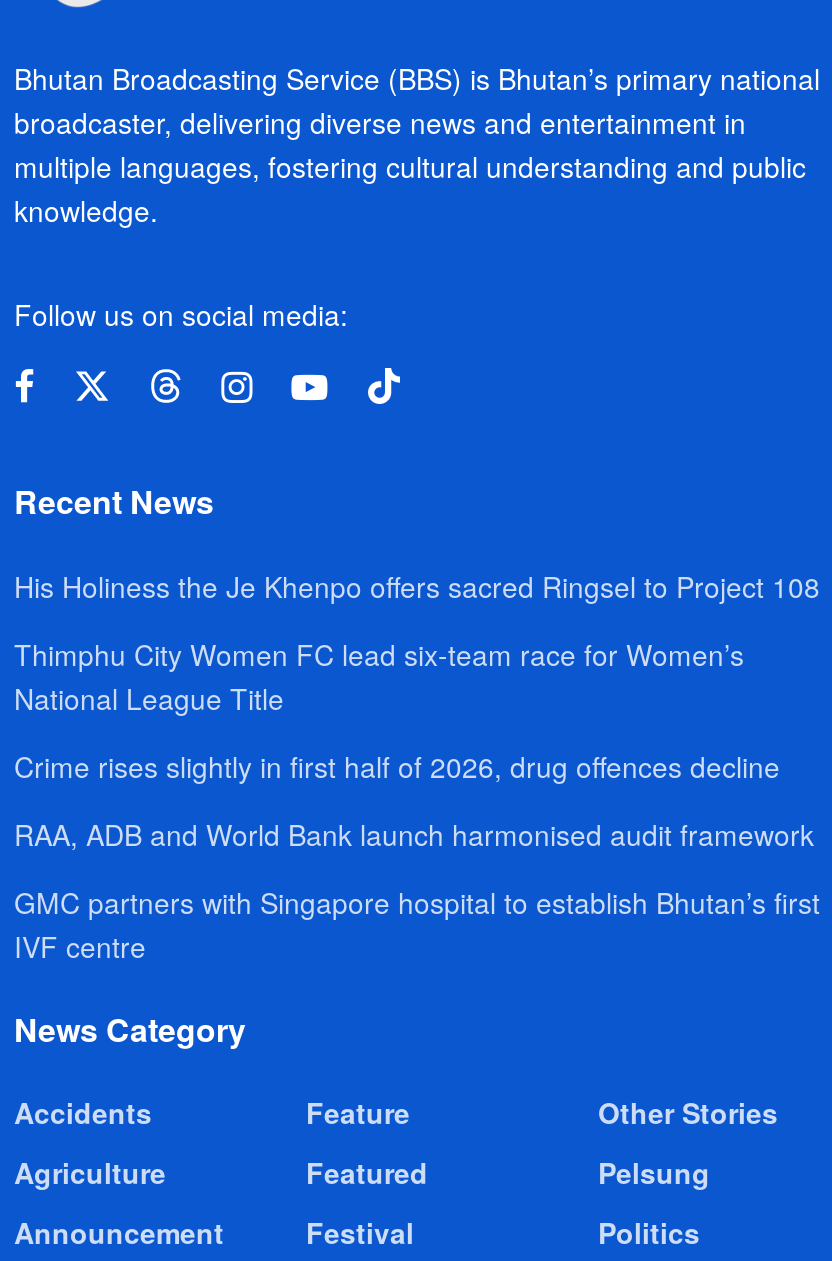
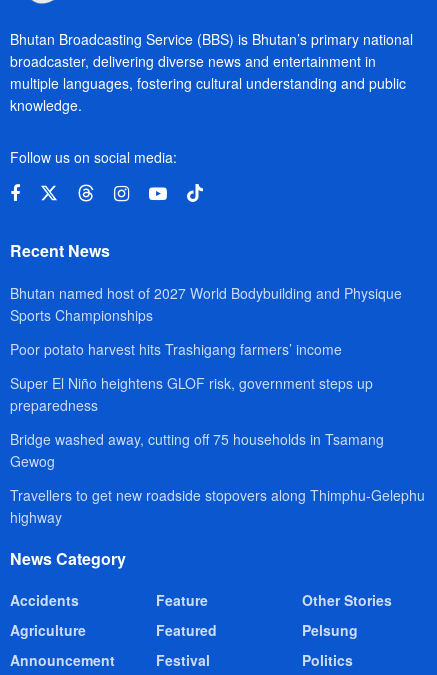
- His Holiness the Je Khenpo offers sacred Ringsel to Project 108
+ Bhutan named host of 2027 World Bodybuilding and Physique
+ Sports Championships

- Thimphu City Women FC lead six-team race for Women’s
- National League Title
+ Poor potato harvest hits Trashigang farmers’ income

- Crime rises slightly in first half of 2026, drug offences decline
+ Super El Niño heightens GLOF risk, government steps up
+ preparedness

- RAA, ADB and World Bank launch harmonised audit framework
+ Bridge washed away, cutting off 75 households in Tsamang
+ Gewog

- GMC partners with Singapore hospital to establish Bhutan’s first
- IVF centre
+ Travellers to get new roadside stopovers along Thimphu-Gelephu
+ highway
